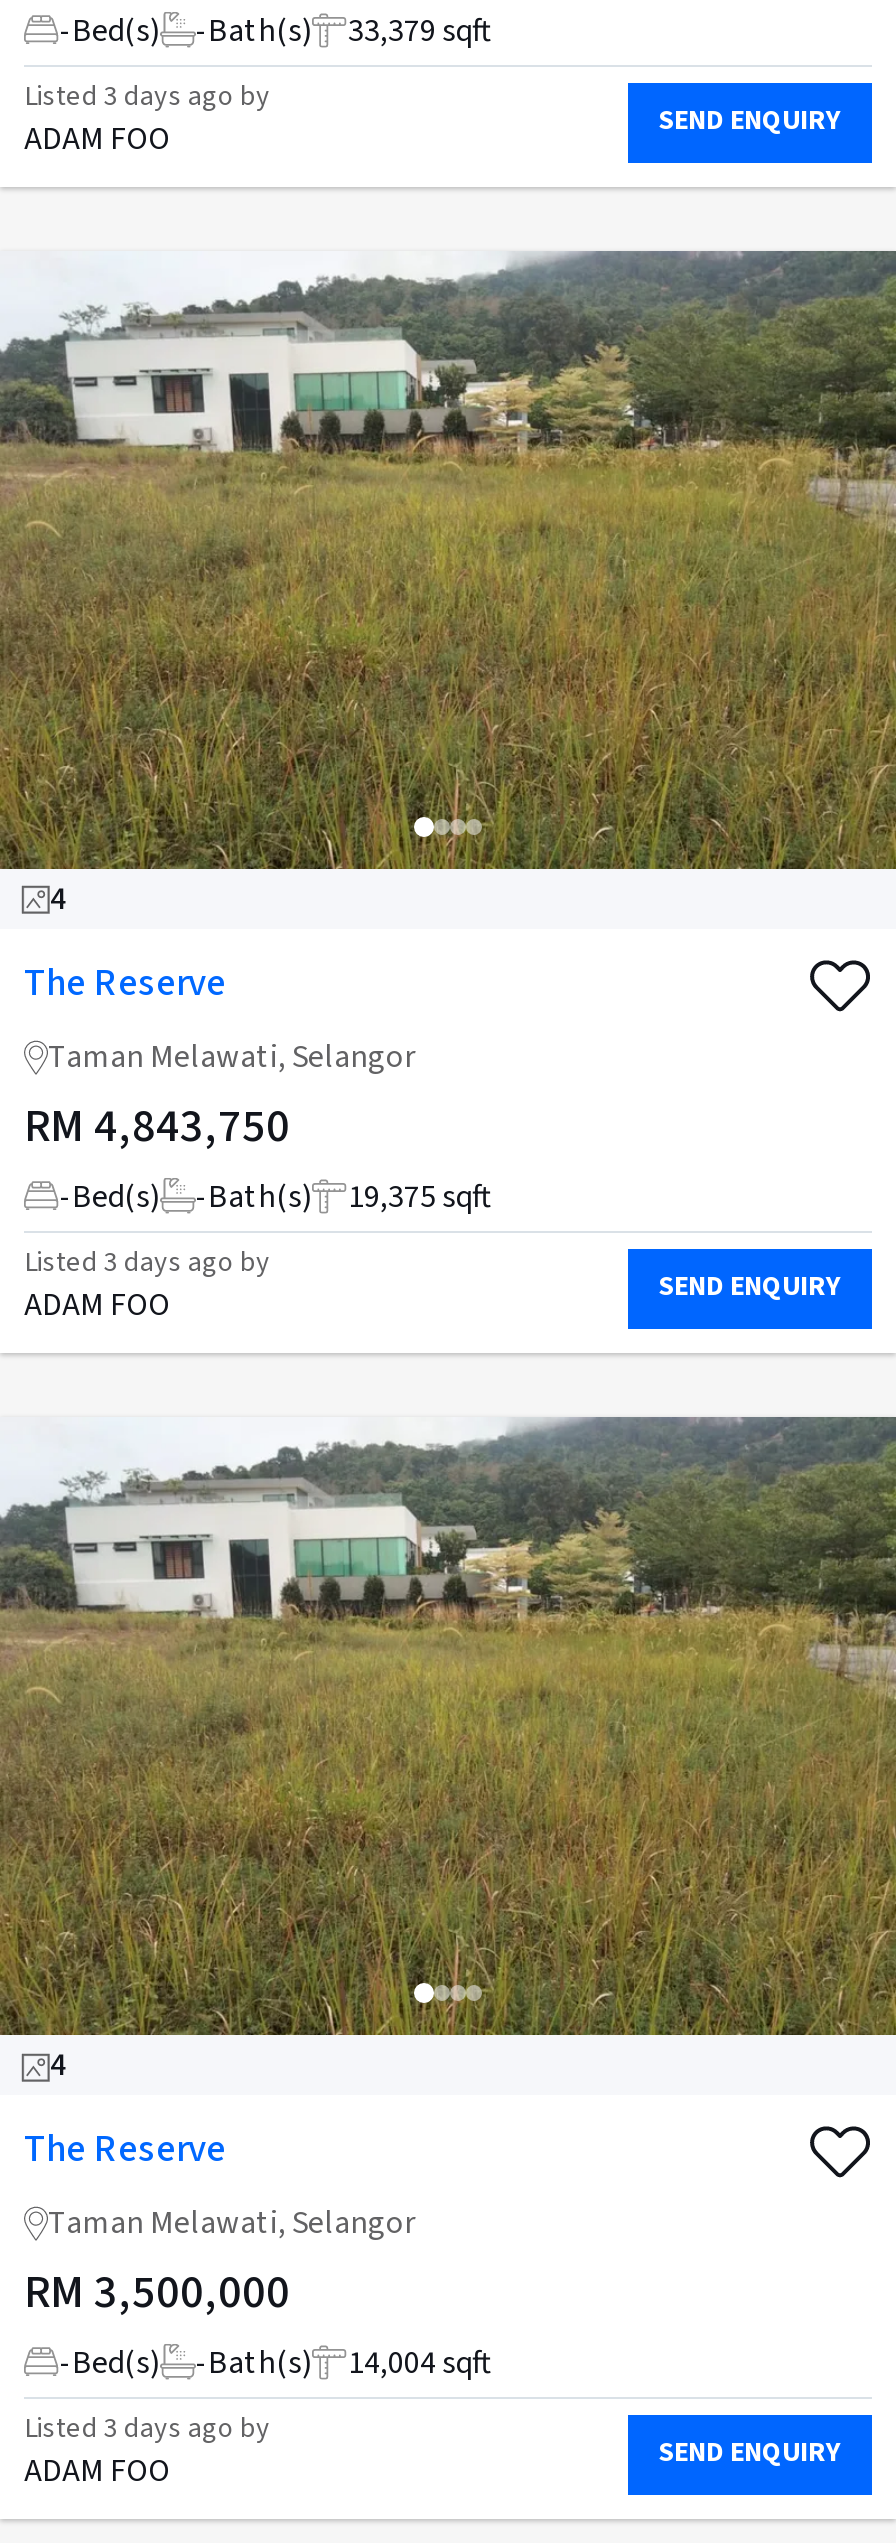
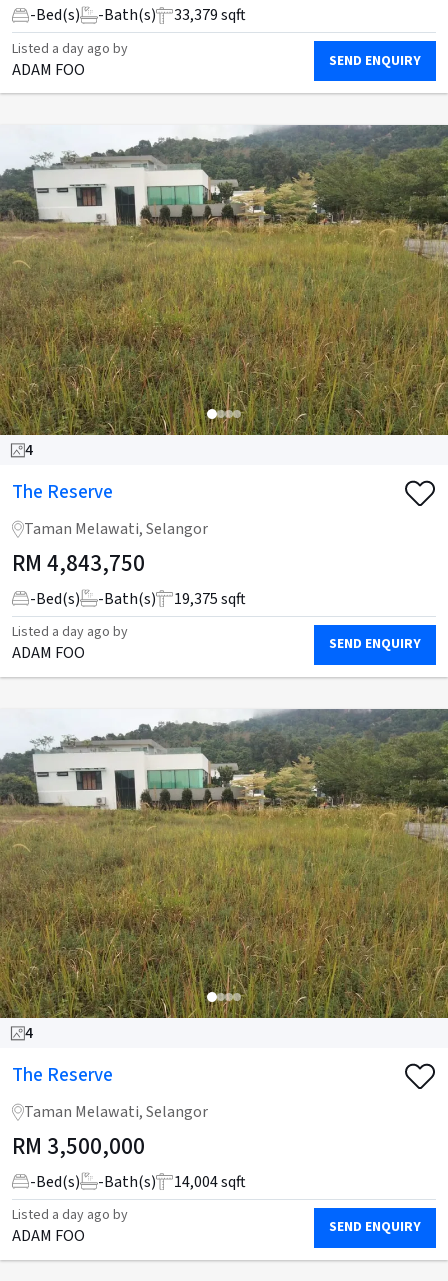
- Listed 3 days ago by
+ Listed a day ago by

- Listed 3 days ago by
+ Listed a day ago by

- Listed 3 days ago by
+ Listed a day ago by
